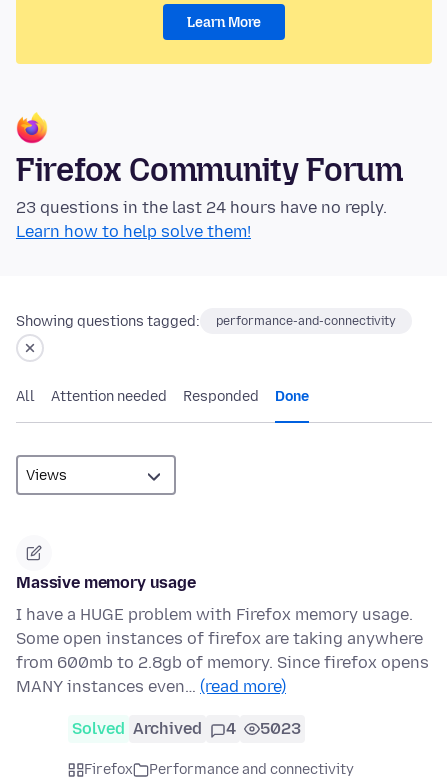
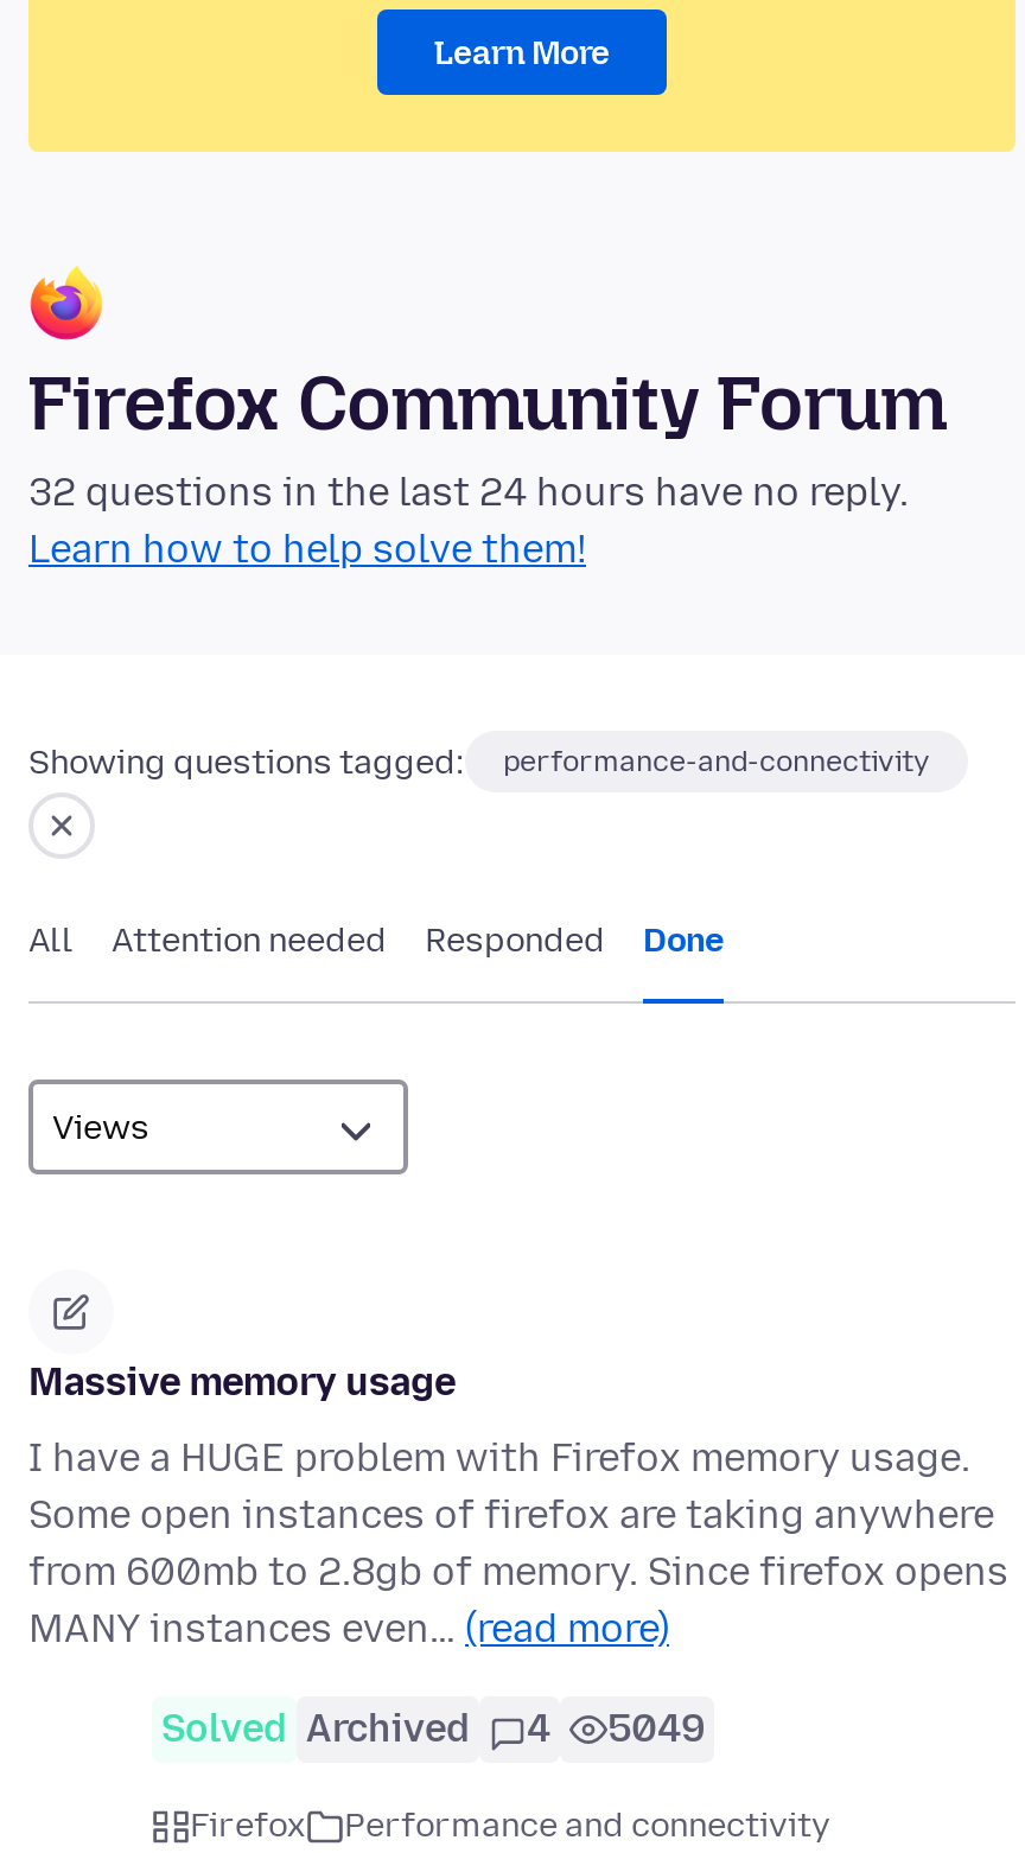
- 23 questions in the last 24 hours have no reply.
+ 32 questions in the last 24 hours have no reply.

- Solved Archived 4 5023
+ Solved Archived 4 5049
